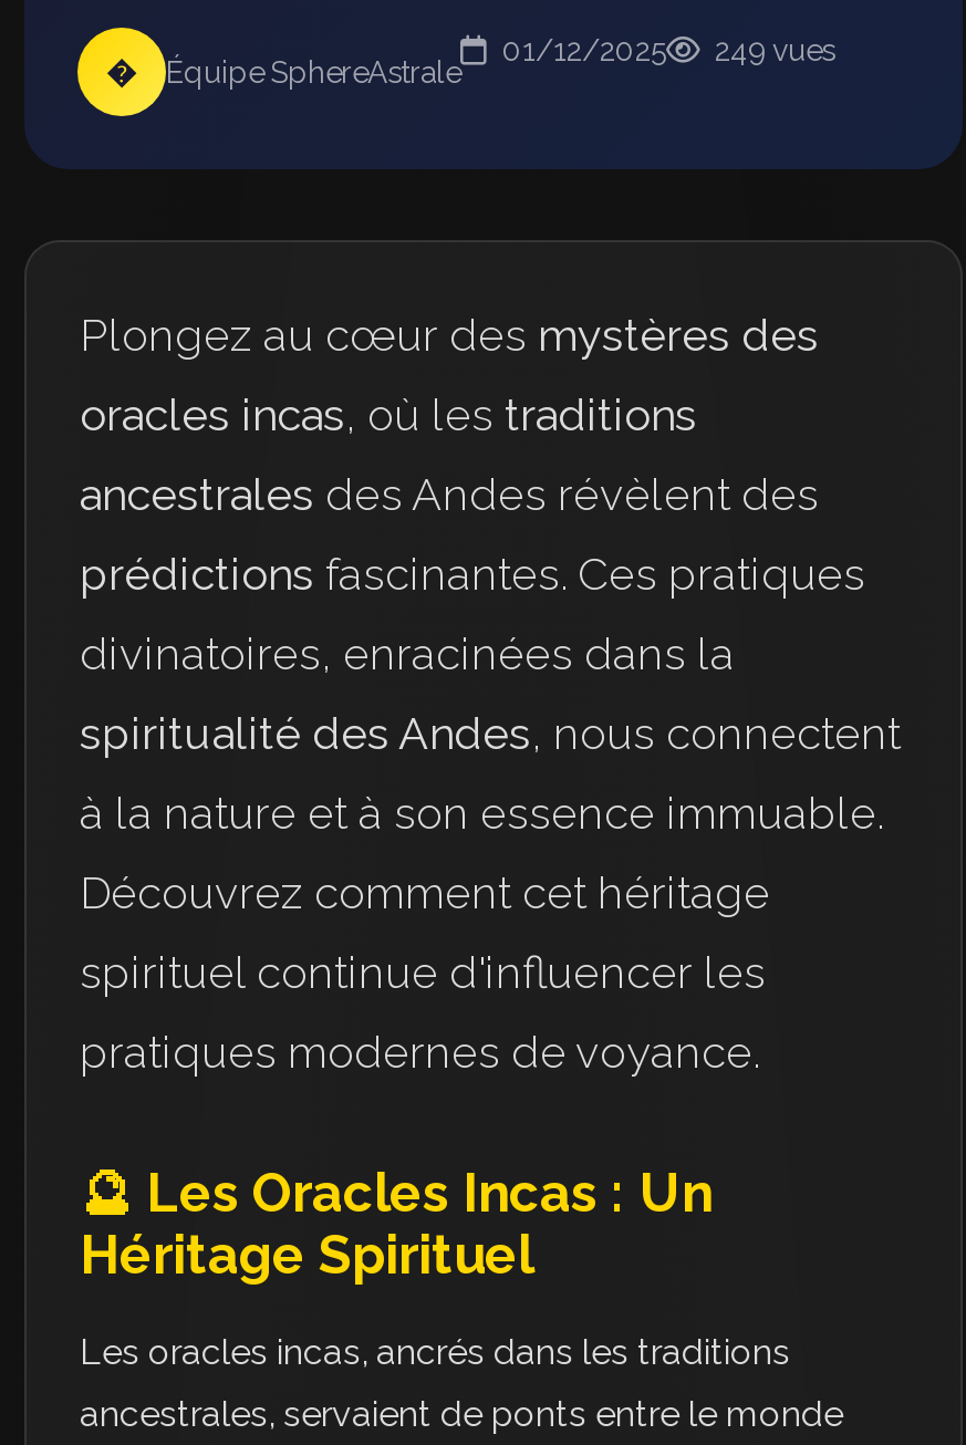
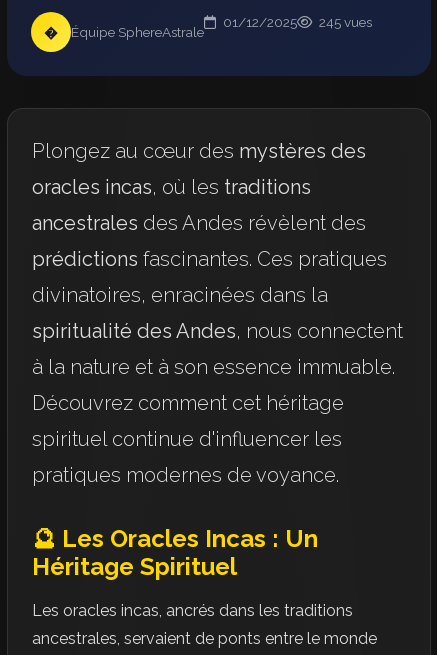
- 01/12/2025 249 vues
+ 01/12/2025 245 vues
